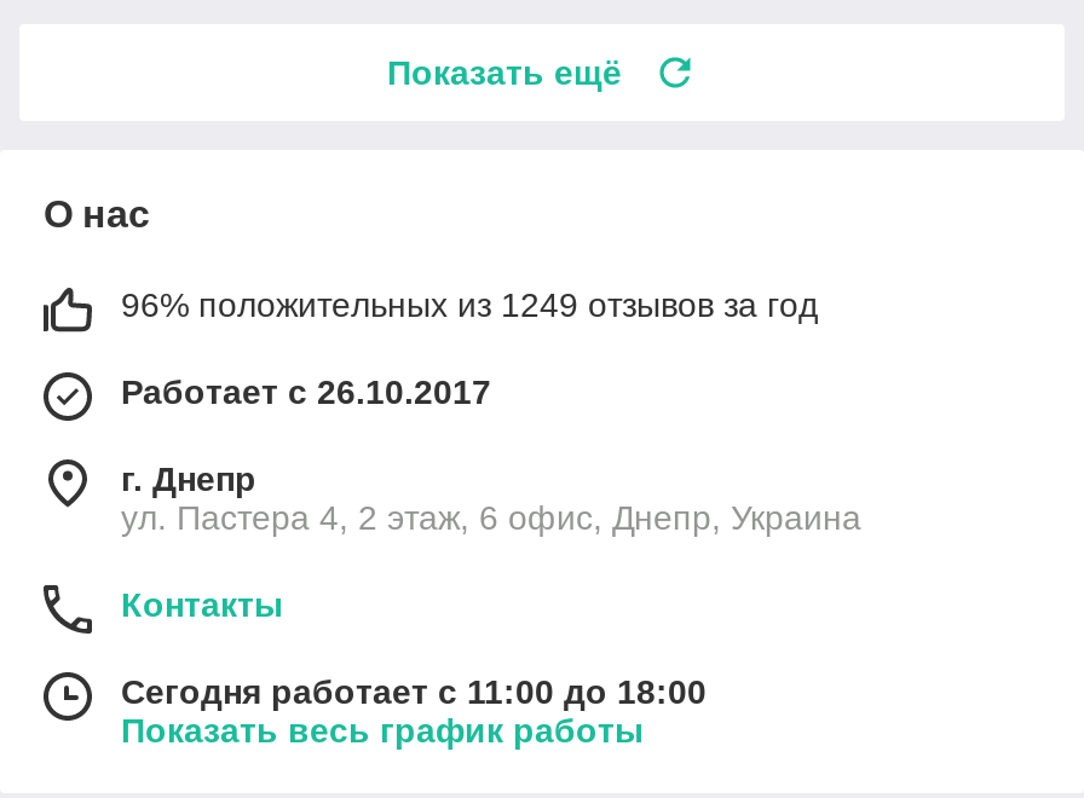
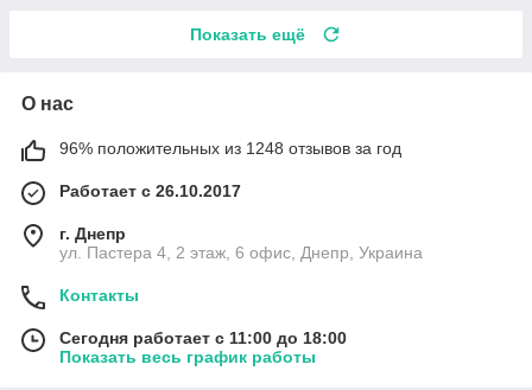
- 96% положительных из 1249 отзывов за год
+ 96% положительных из 1248 отзывов за год
